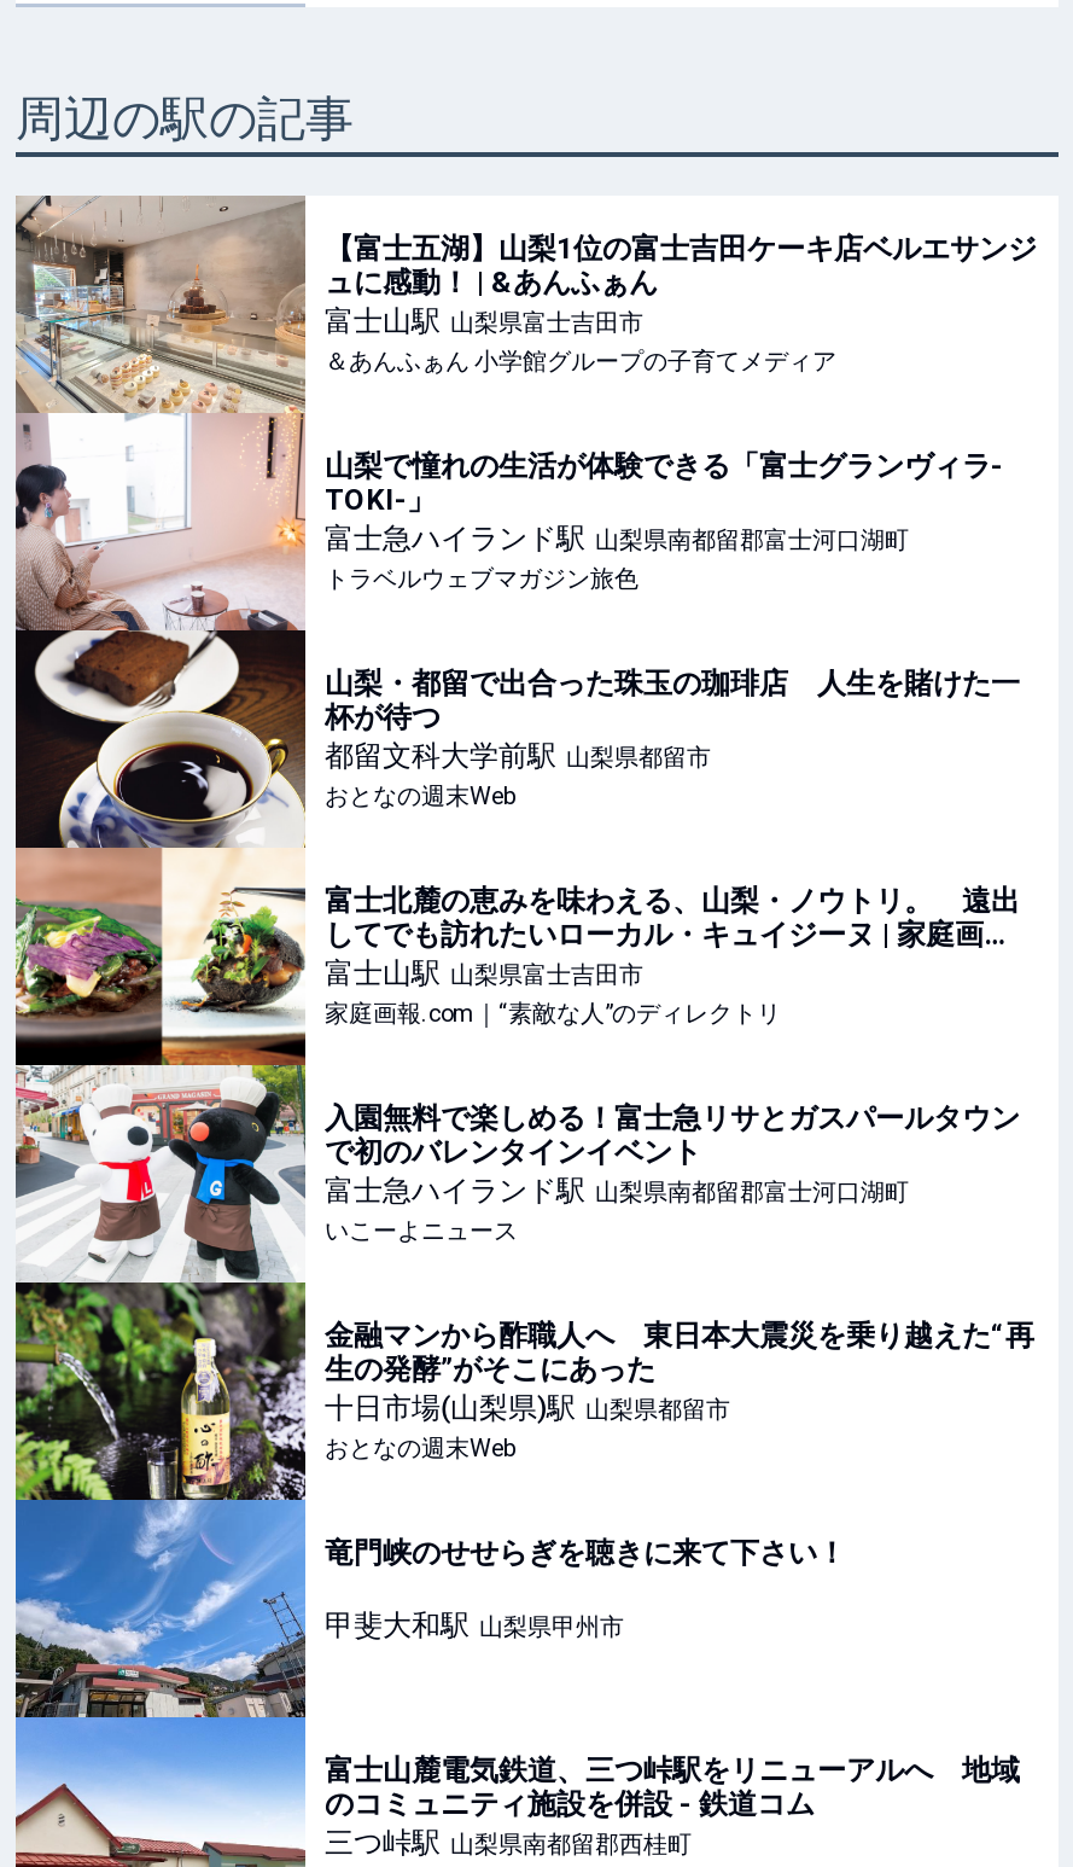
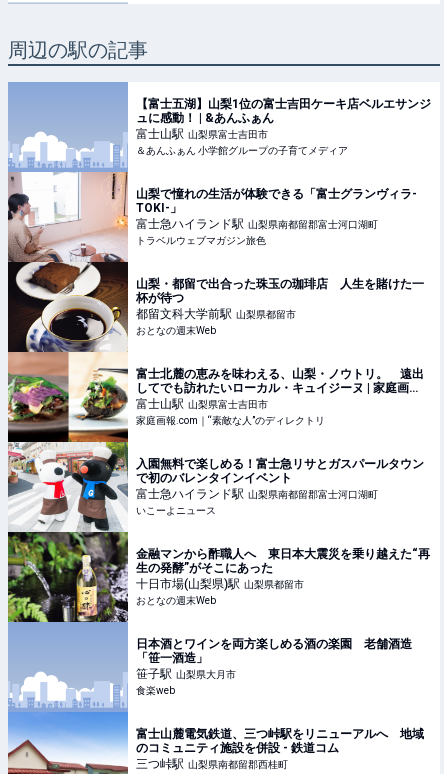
- [image]
+ [image]

- [image]
- 竜門峡のせせらぎを聴きに来て下さい！
- 甲斐大和駅 山梨県甲州市
+ [image]
+ 日本酒とワインを両方楽しめる酒の楽園 老舗酒造
+ 「笹一酒造」
+ 笹子駅 山梨県大月市
+ 食楽web
